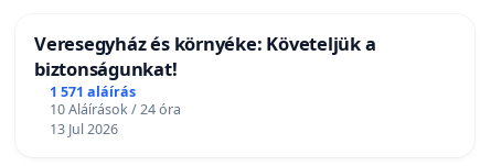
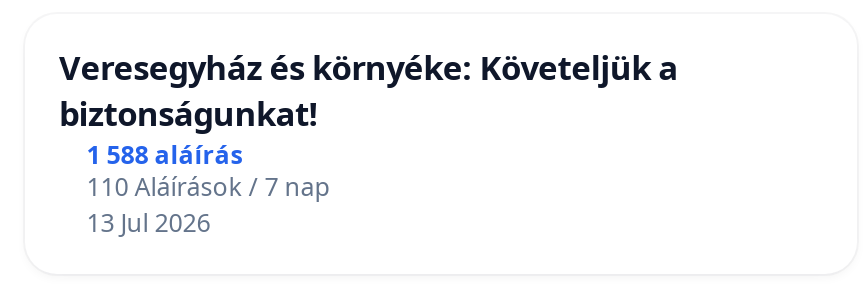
- 1 571 aláírás
+ 1 588 aláírás

- 10 Aláírások / 24 óra
+ 110 Aláírások / 7 nap
